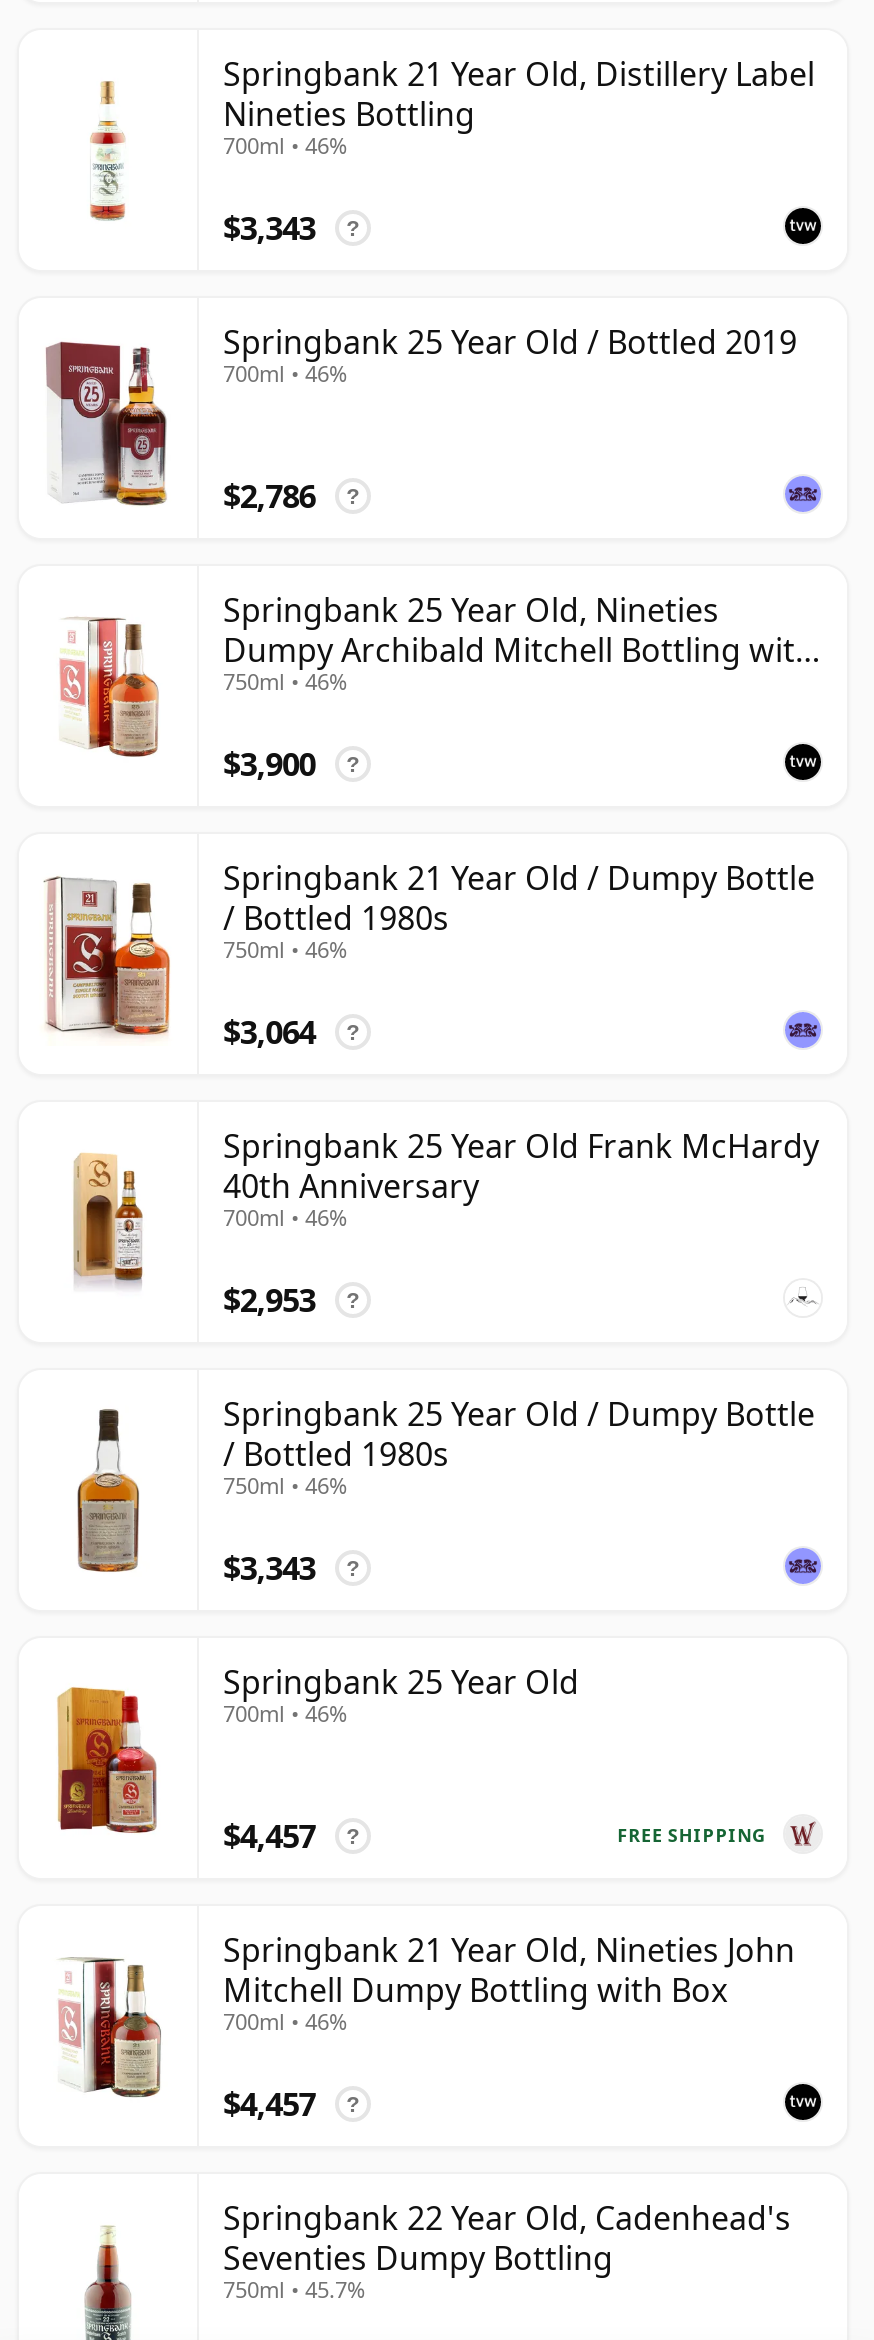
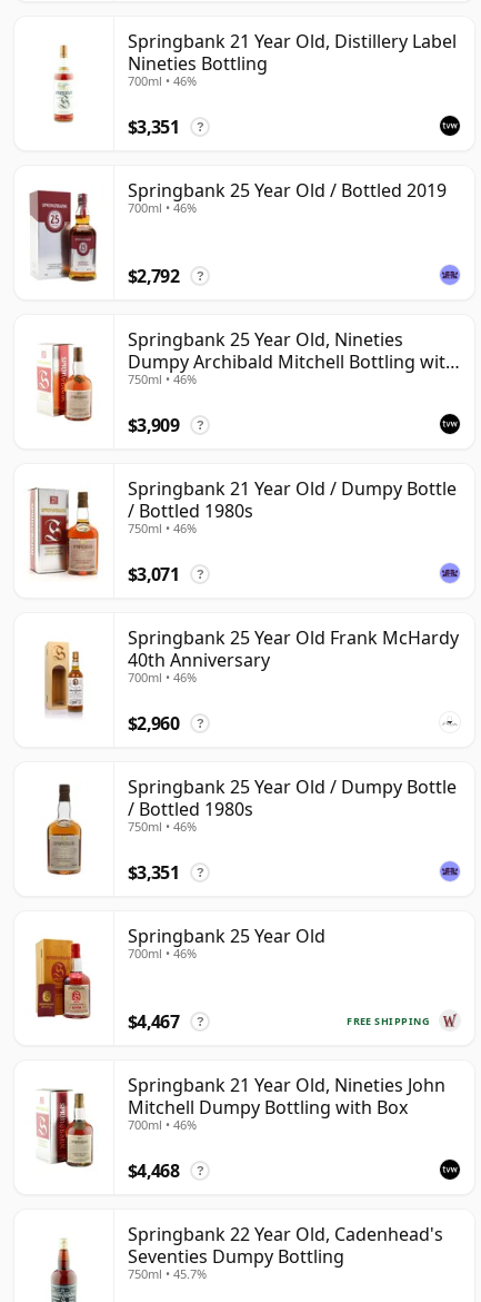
- $3,343
+ $3,351

- $2,786
+ $2,792

- $3,900
+ $3,909

- $3,064
+ $3,071

- $2,953
+ $2,960

- $3,343
+ $3,351

- $4,457
+ $4,467

- $4,457
+ $4,468
